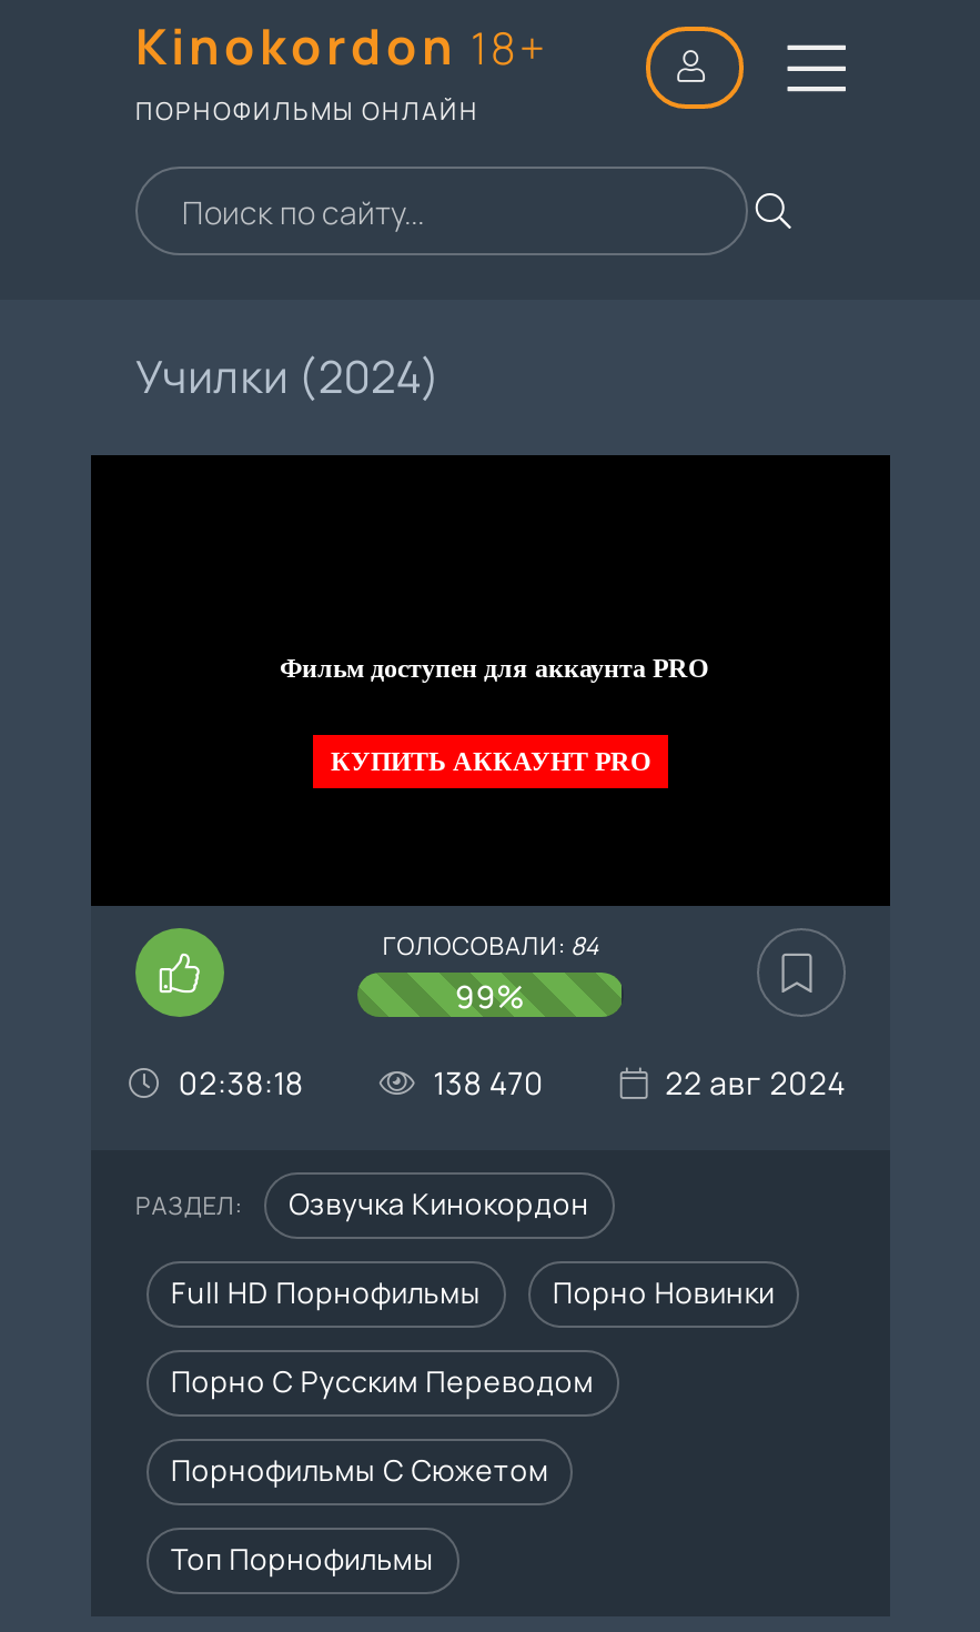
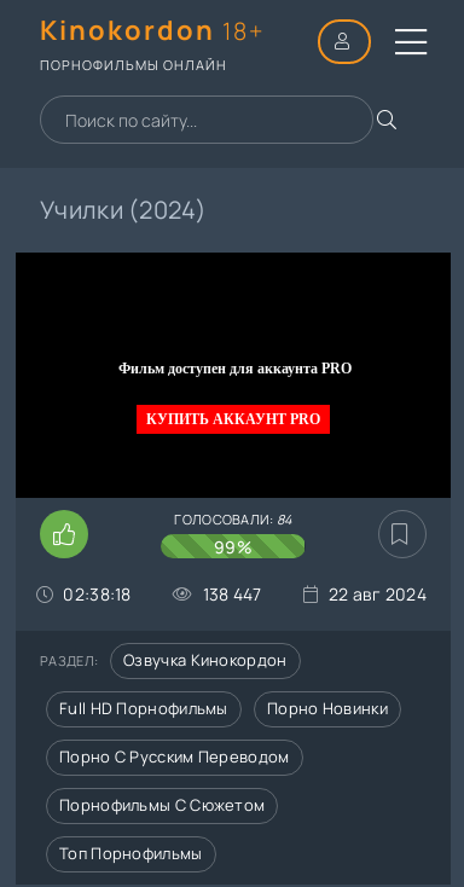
- 138 470
+ 138 447
